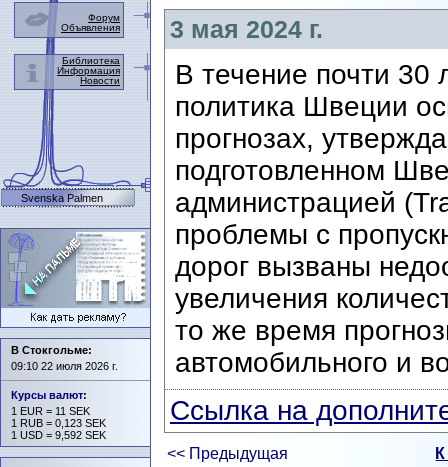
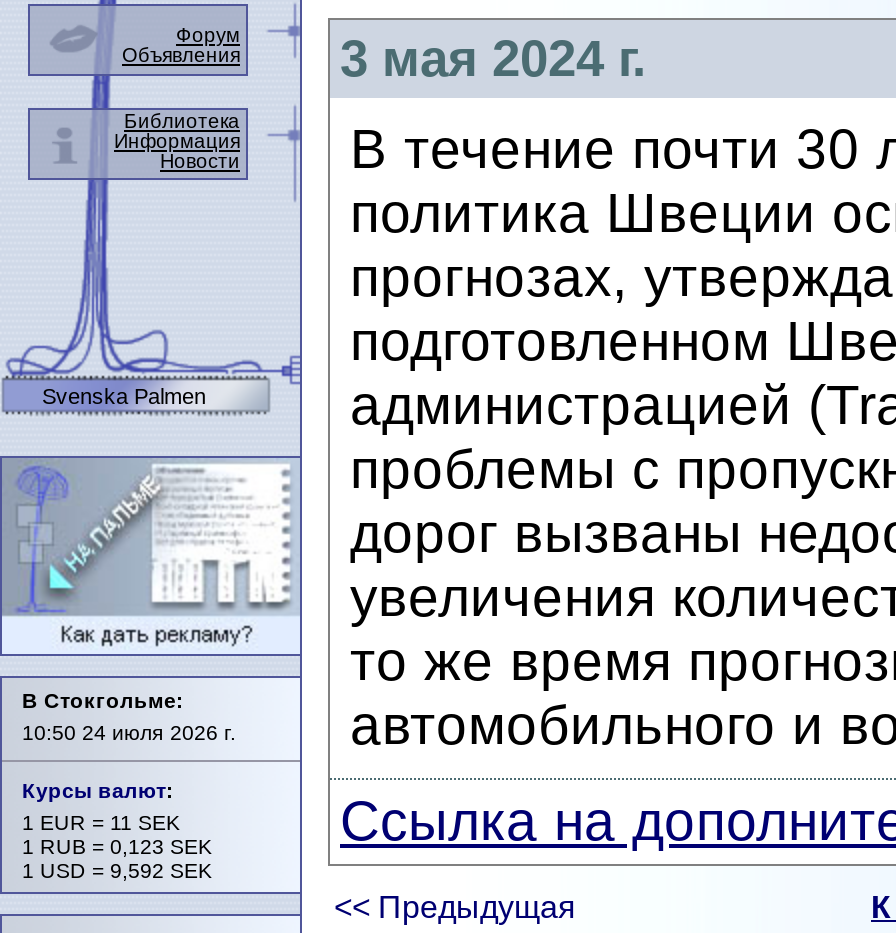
- 09:10 22 июля 2026 г.
+ 10:50 24 июля 2026 г.
